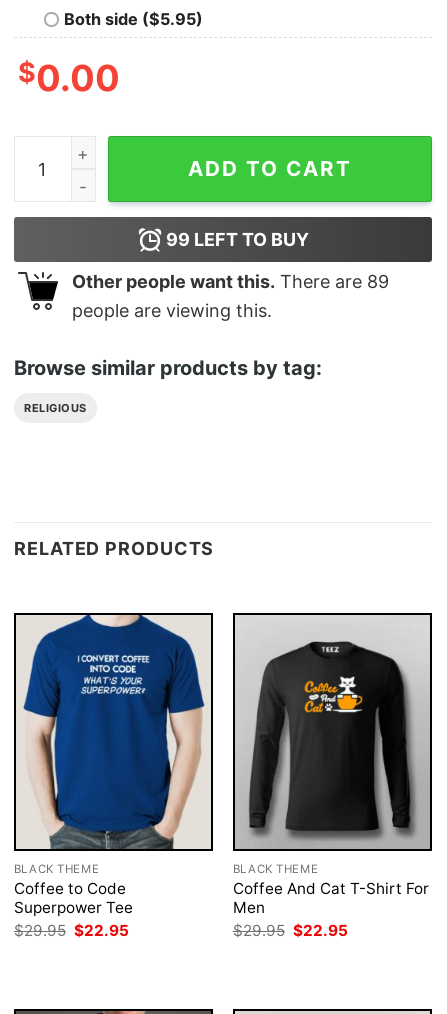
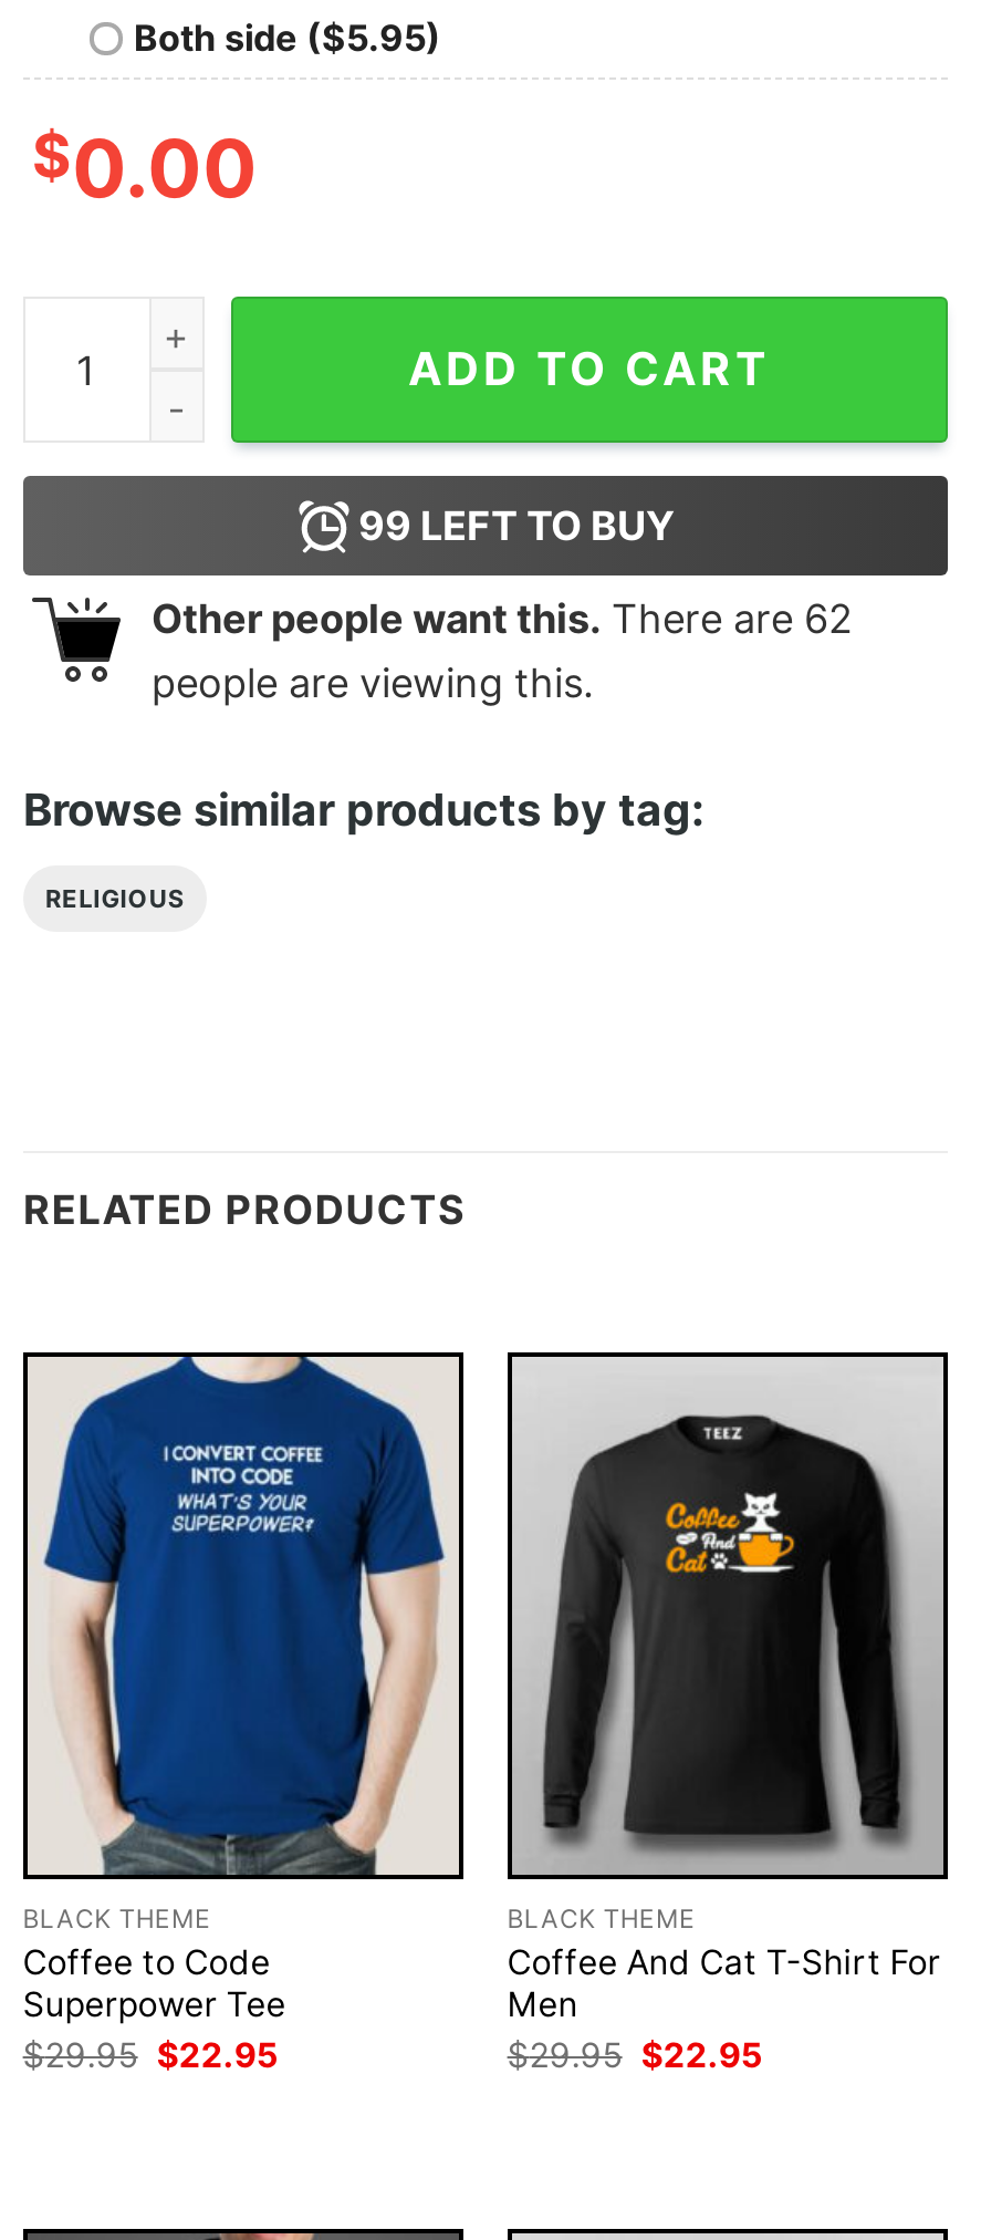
- Other people want this. There are 89
+ Other people want this. There are 62
